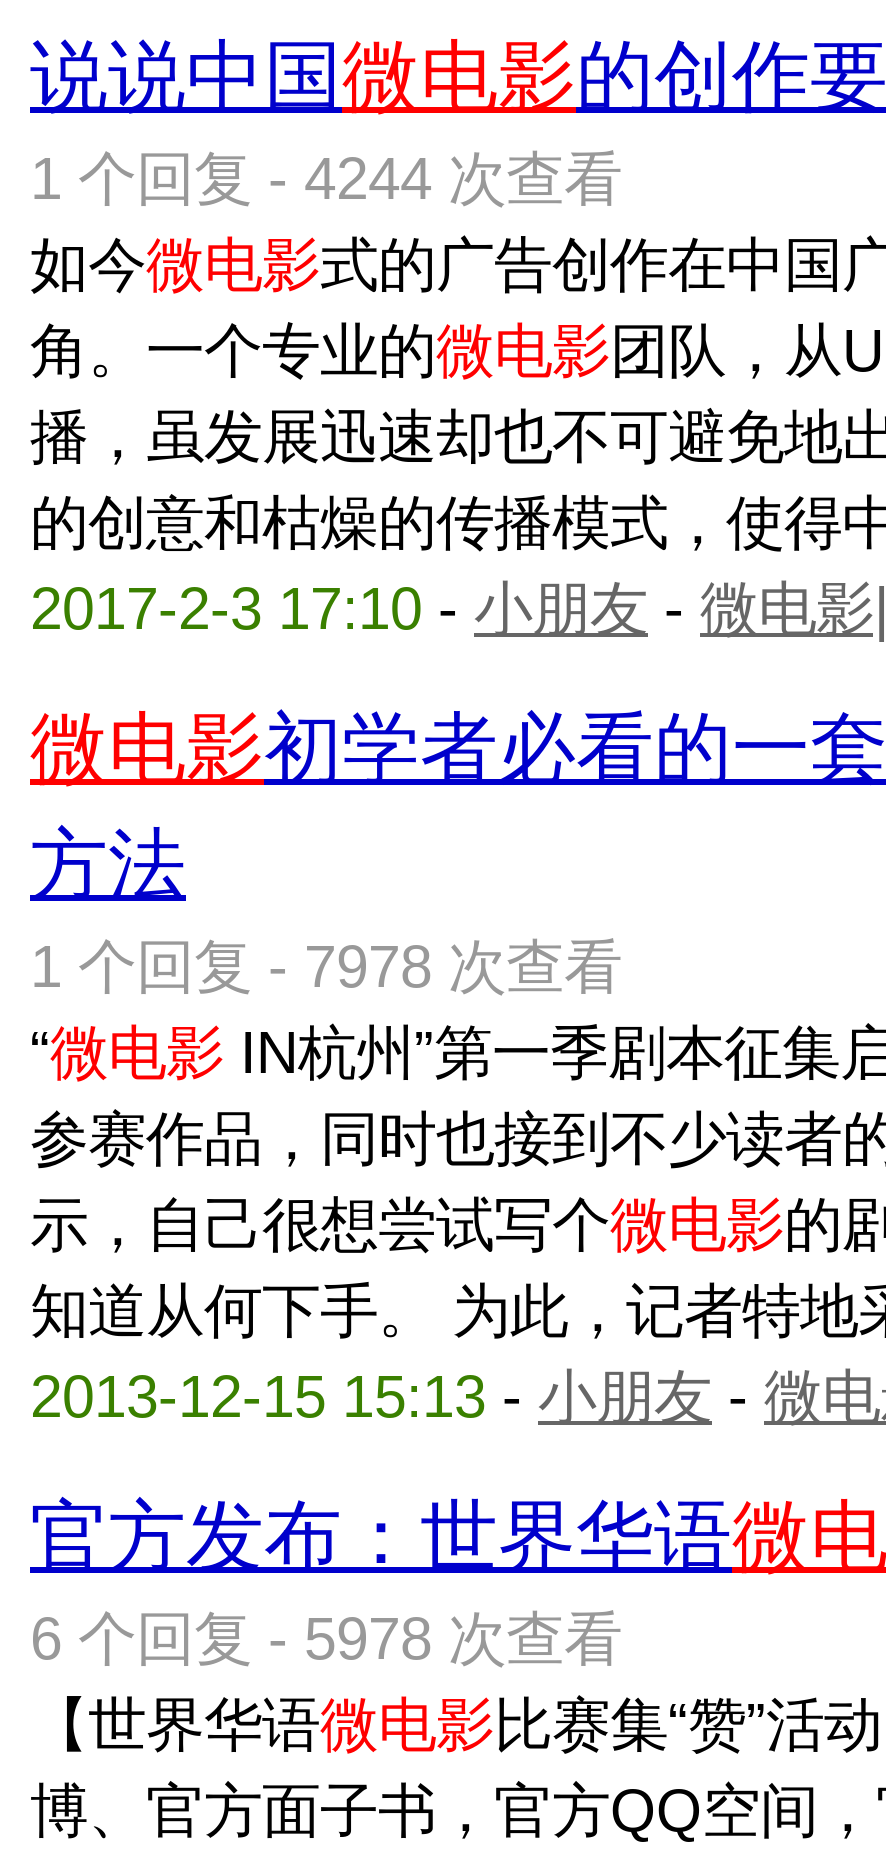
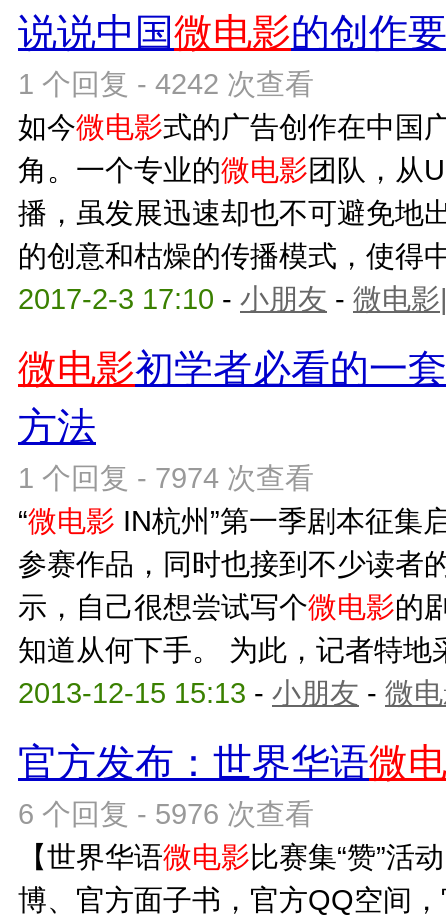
- 1 个回复 - 4244 次查看
+ 1 个回复 - 4242 次查看

- 1 个回复 - 7978 次查看
+ 1 个回复 - 7974 次查看

- 6 个回复 - 5978 次查看
+ 6 个回复 - 5976 次查看
